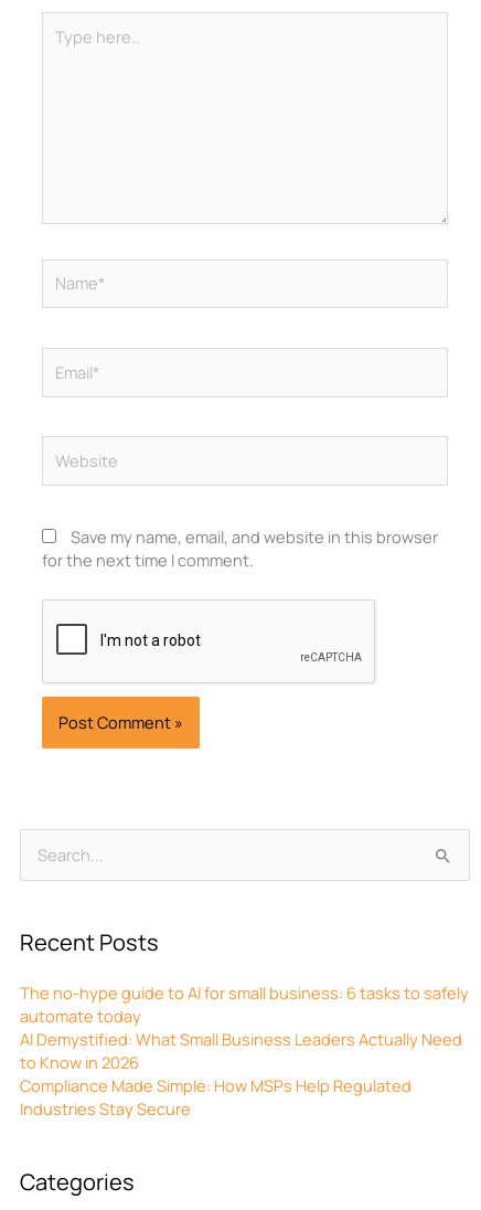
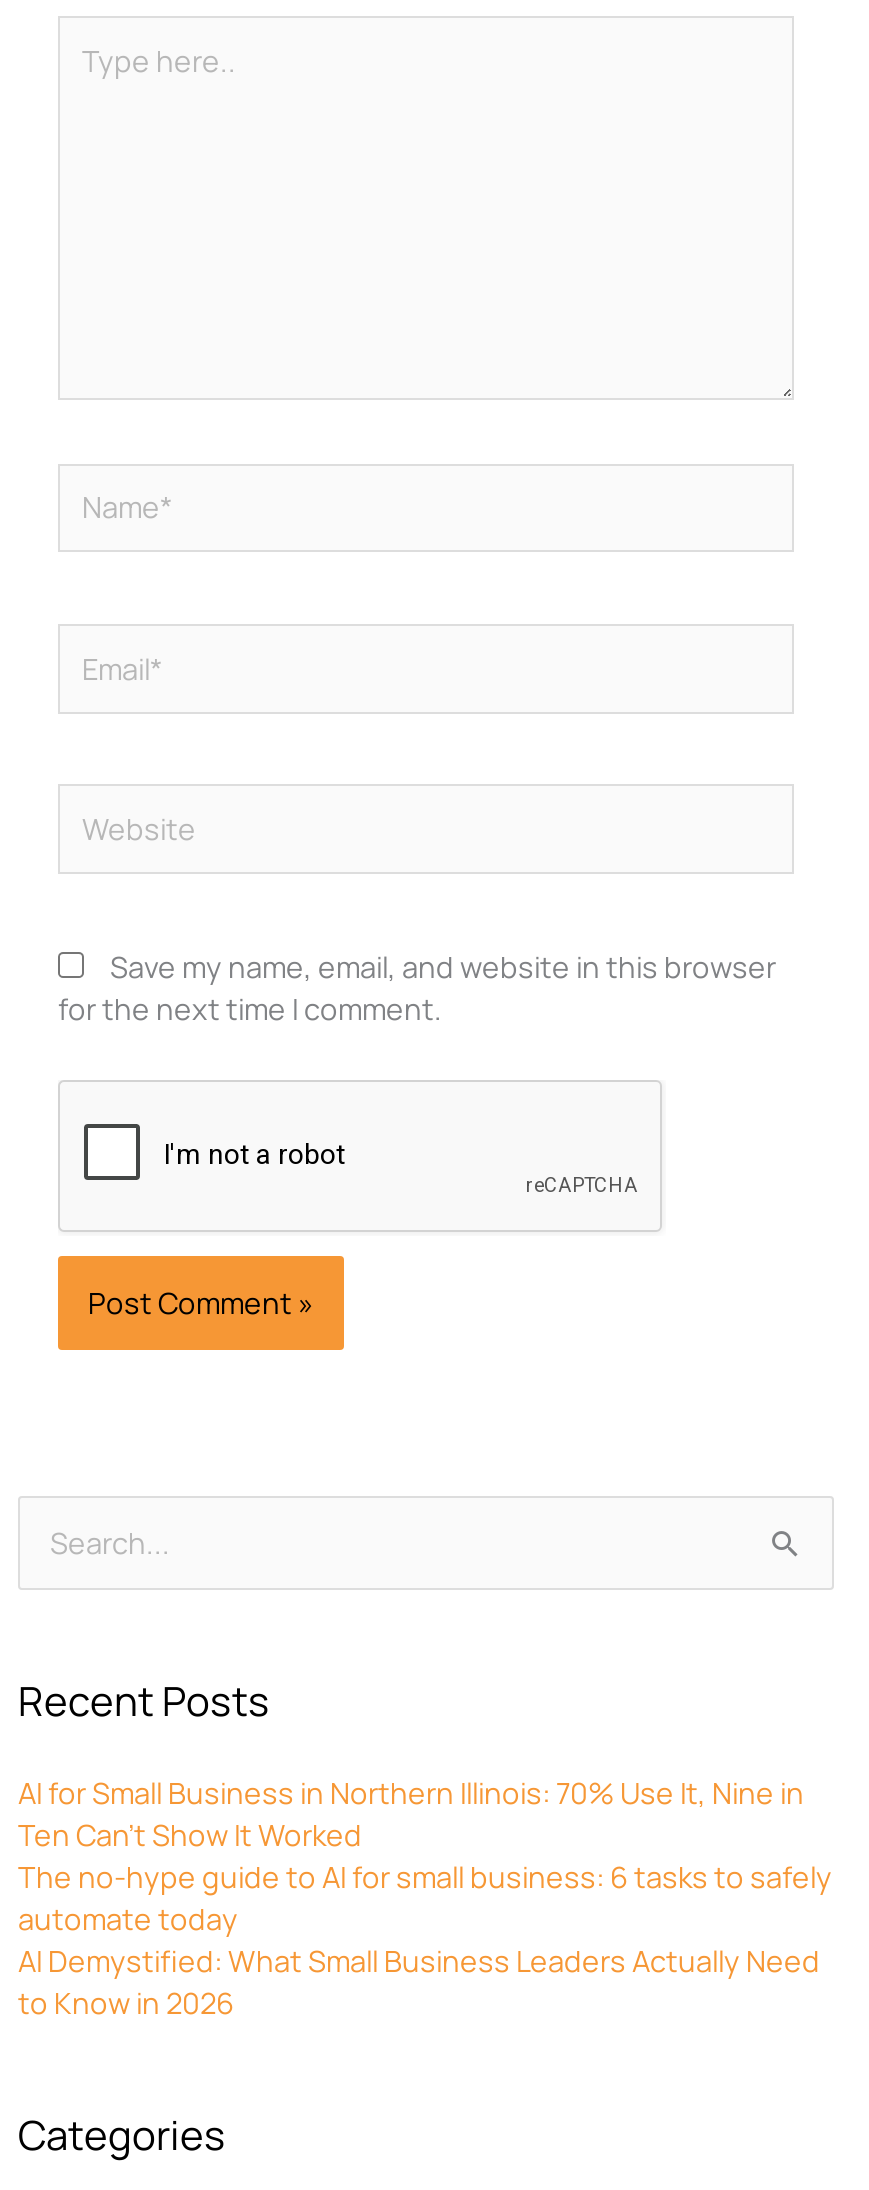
+ AI for Small Business in Northern Illinois: 70% Use It, Nine in
+ Ten Can’t Show It Worked

moved down: The no-hype guide to AI for small business: 6 tasks to safely | automate today | AI Demystified: What Small Business Leaders Actually Need | to Know in 2026

- Compliance Made Simple: How MSPs Help Regulated
- Industries Stay Secure
